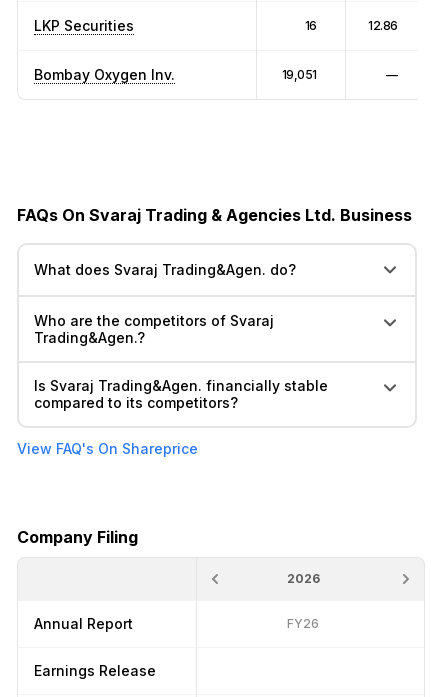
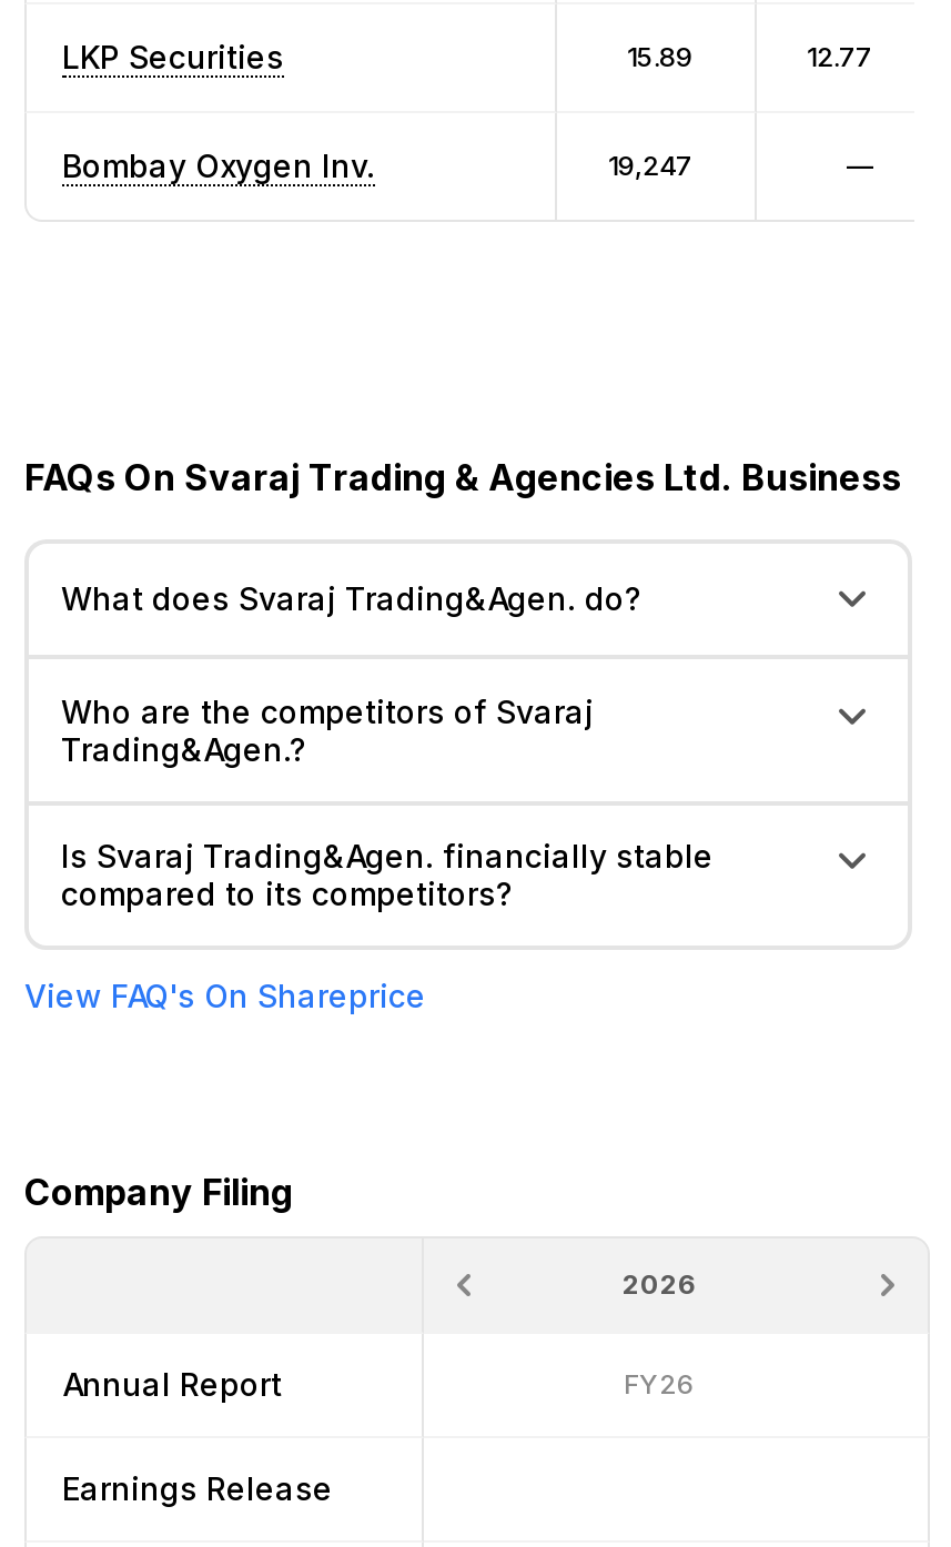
- 16
+ 15.89

- 12.86
+ 12.77

- 19,051
+ 19,247
